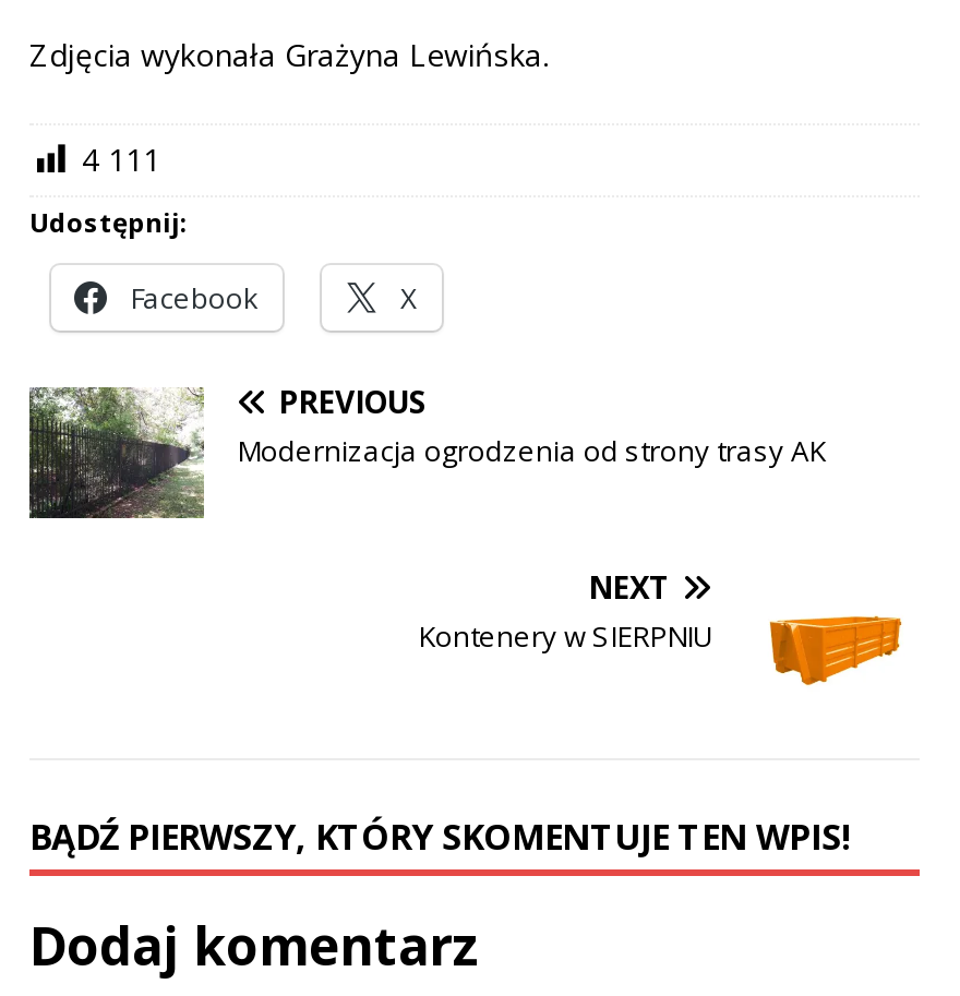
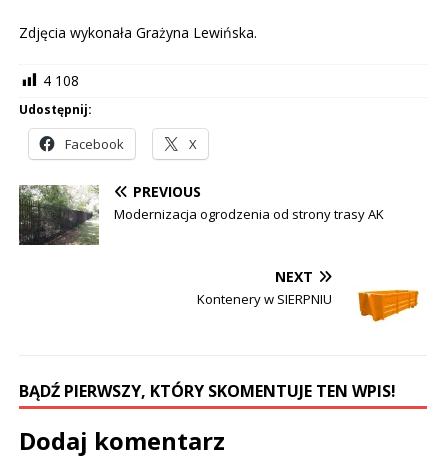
- 4 111
+ 4 108
